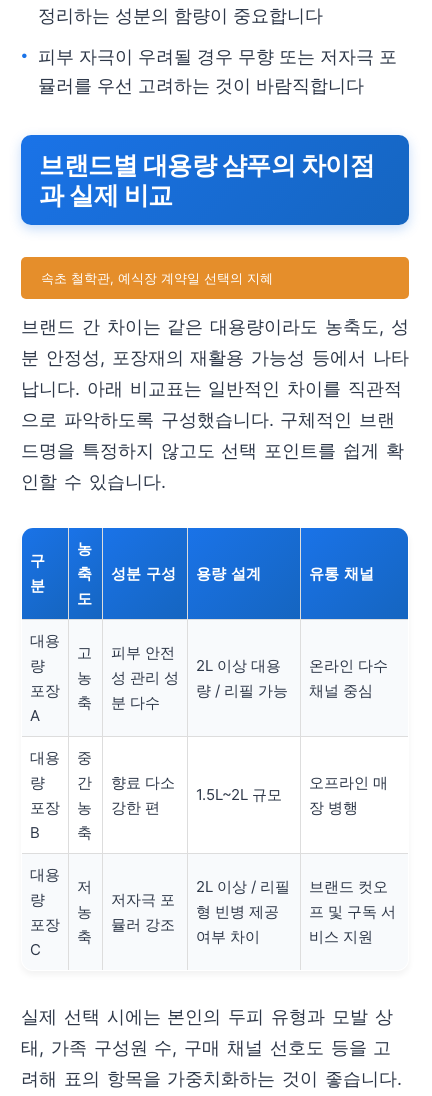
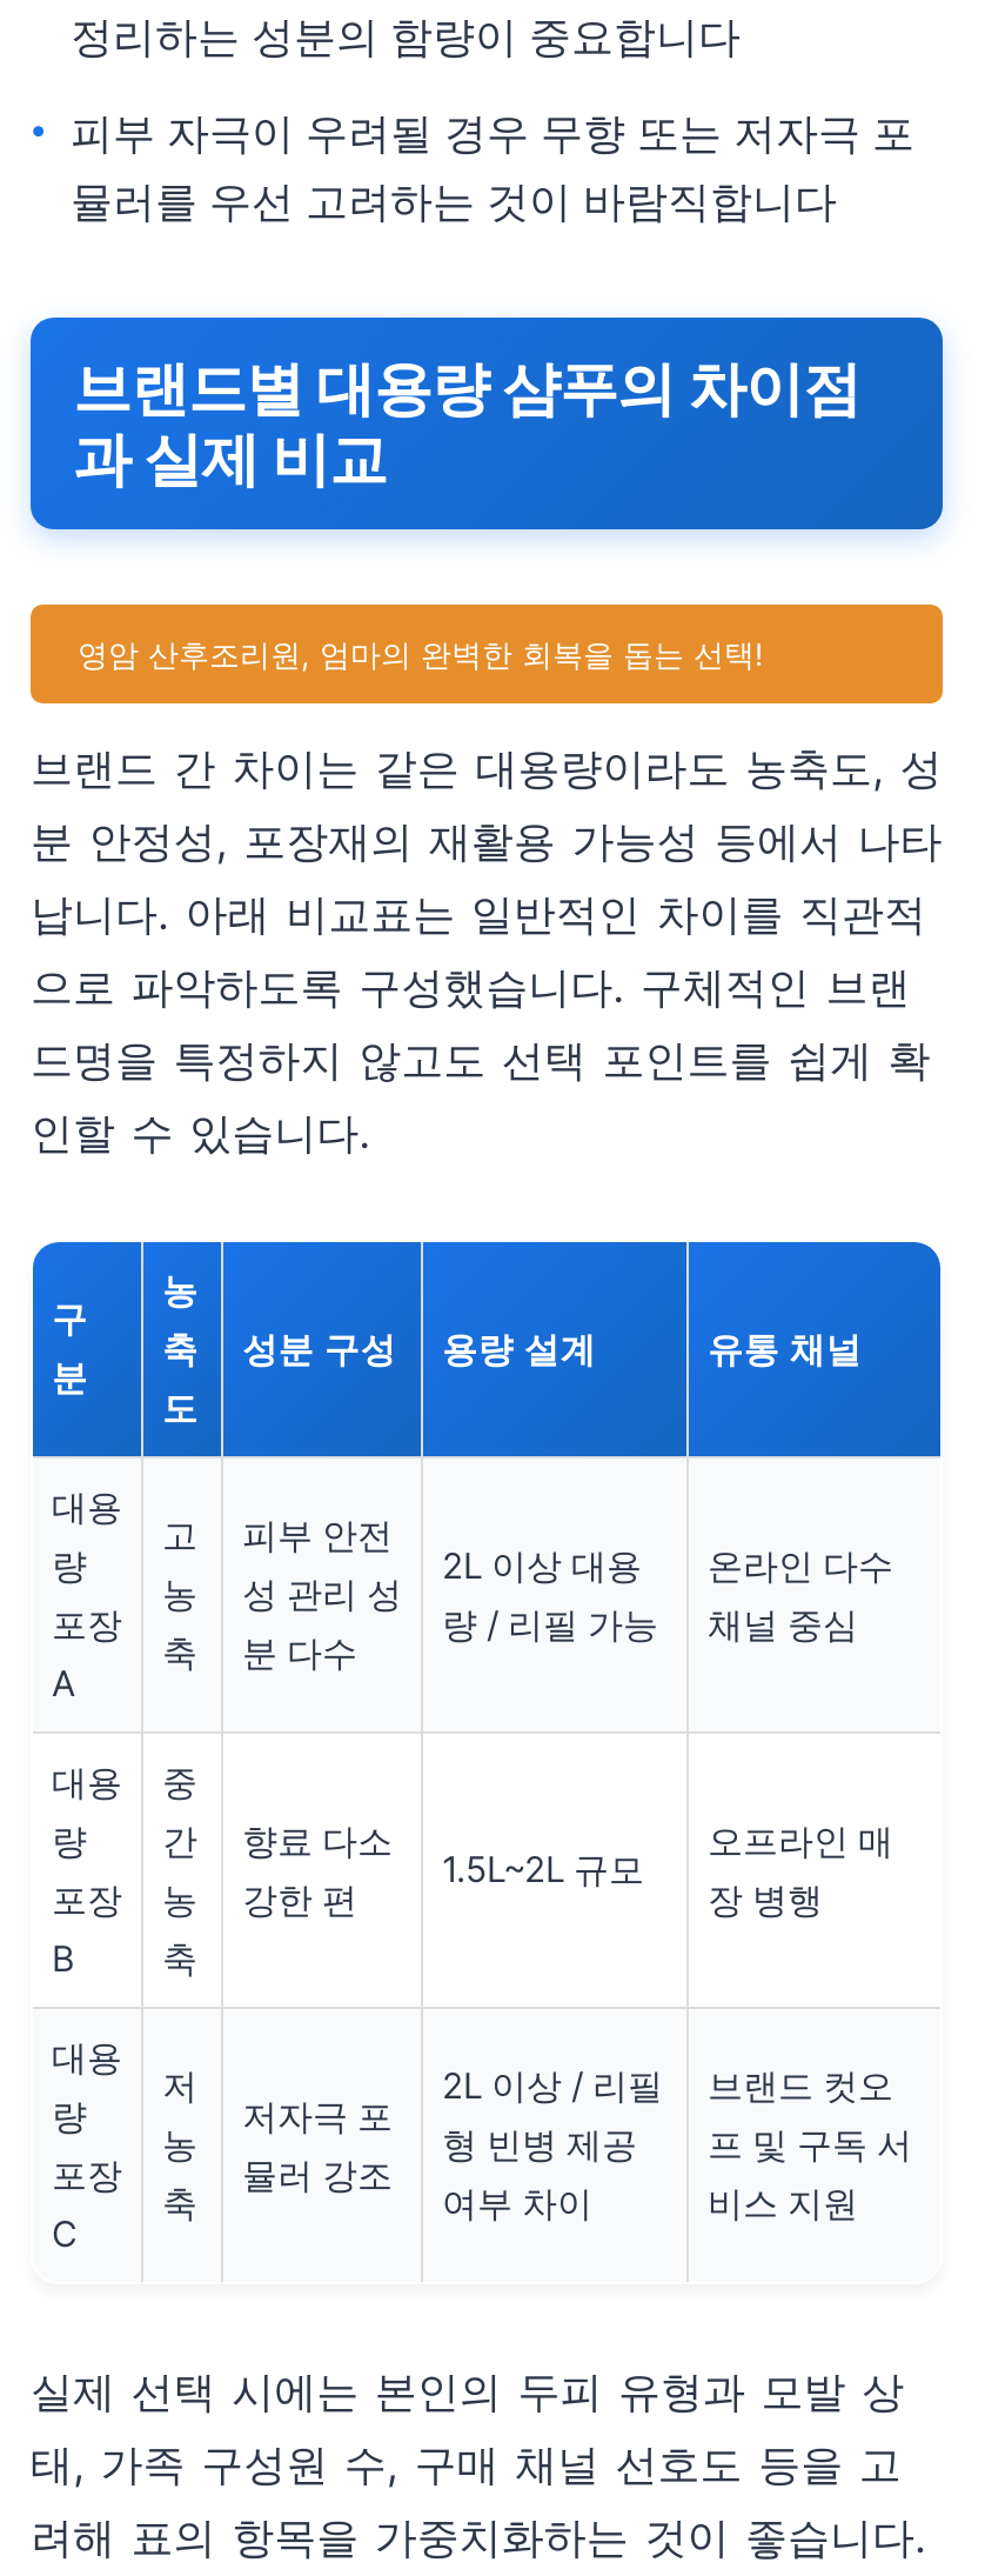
- 속초 철학관, 예식장 계약일 선택의 지혜
+ 영암 산후조리원, 엄마의 완벽한 회복을 돕는 선택!
